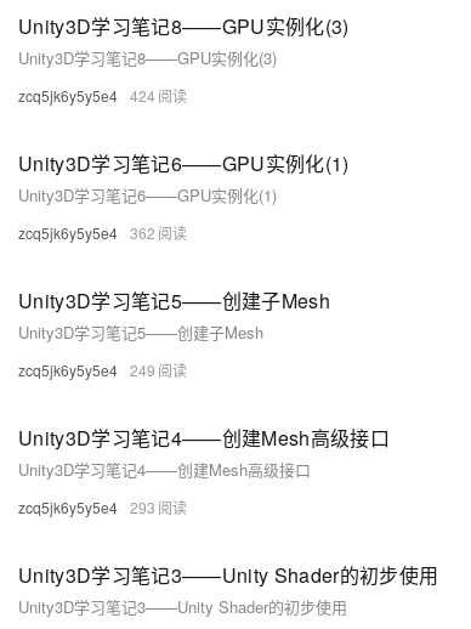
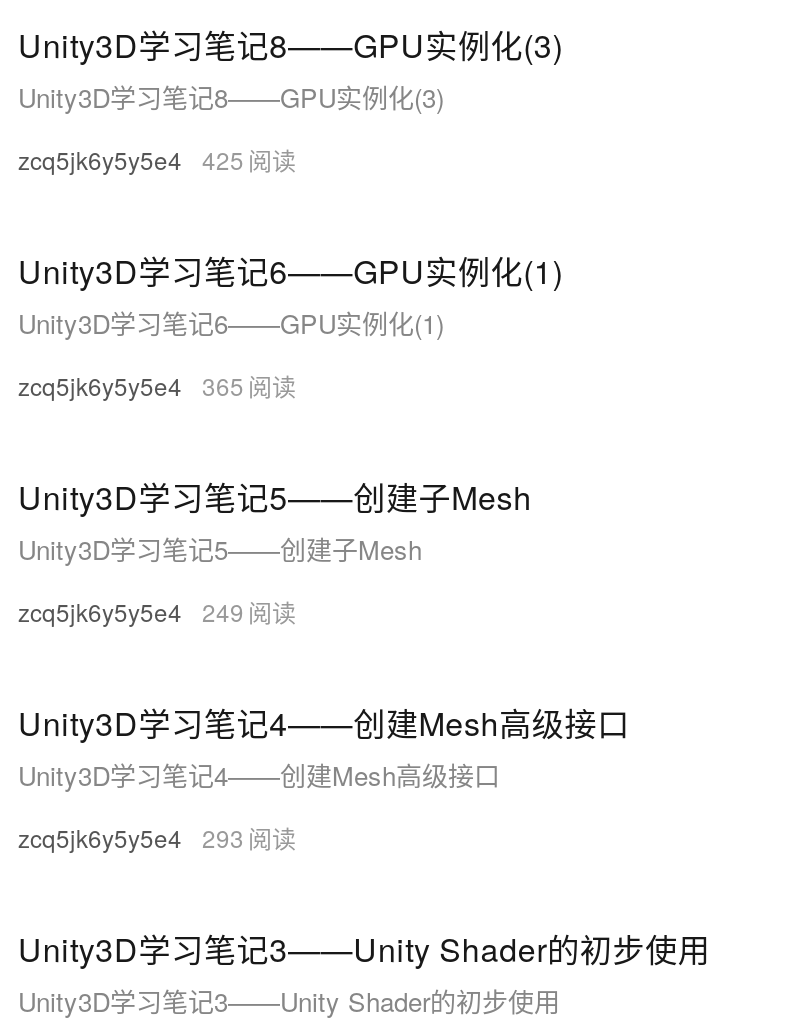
- zcq5jk6y5y5e4 424
+ zcq5jk6y5y5e4 425

- zcq5jk6y5y5e4 362
+ zcq5jk6y5y5e4 365
